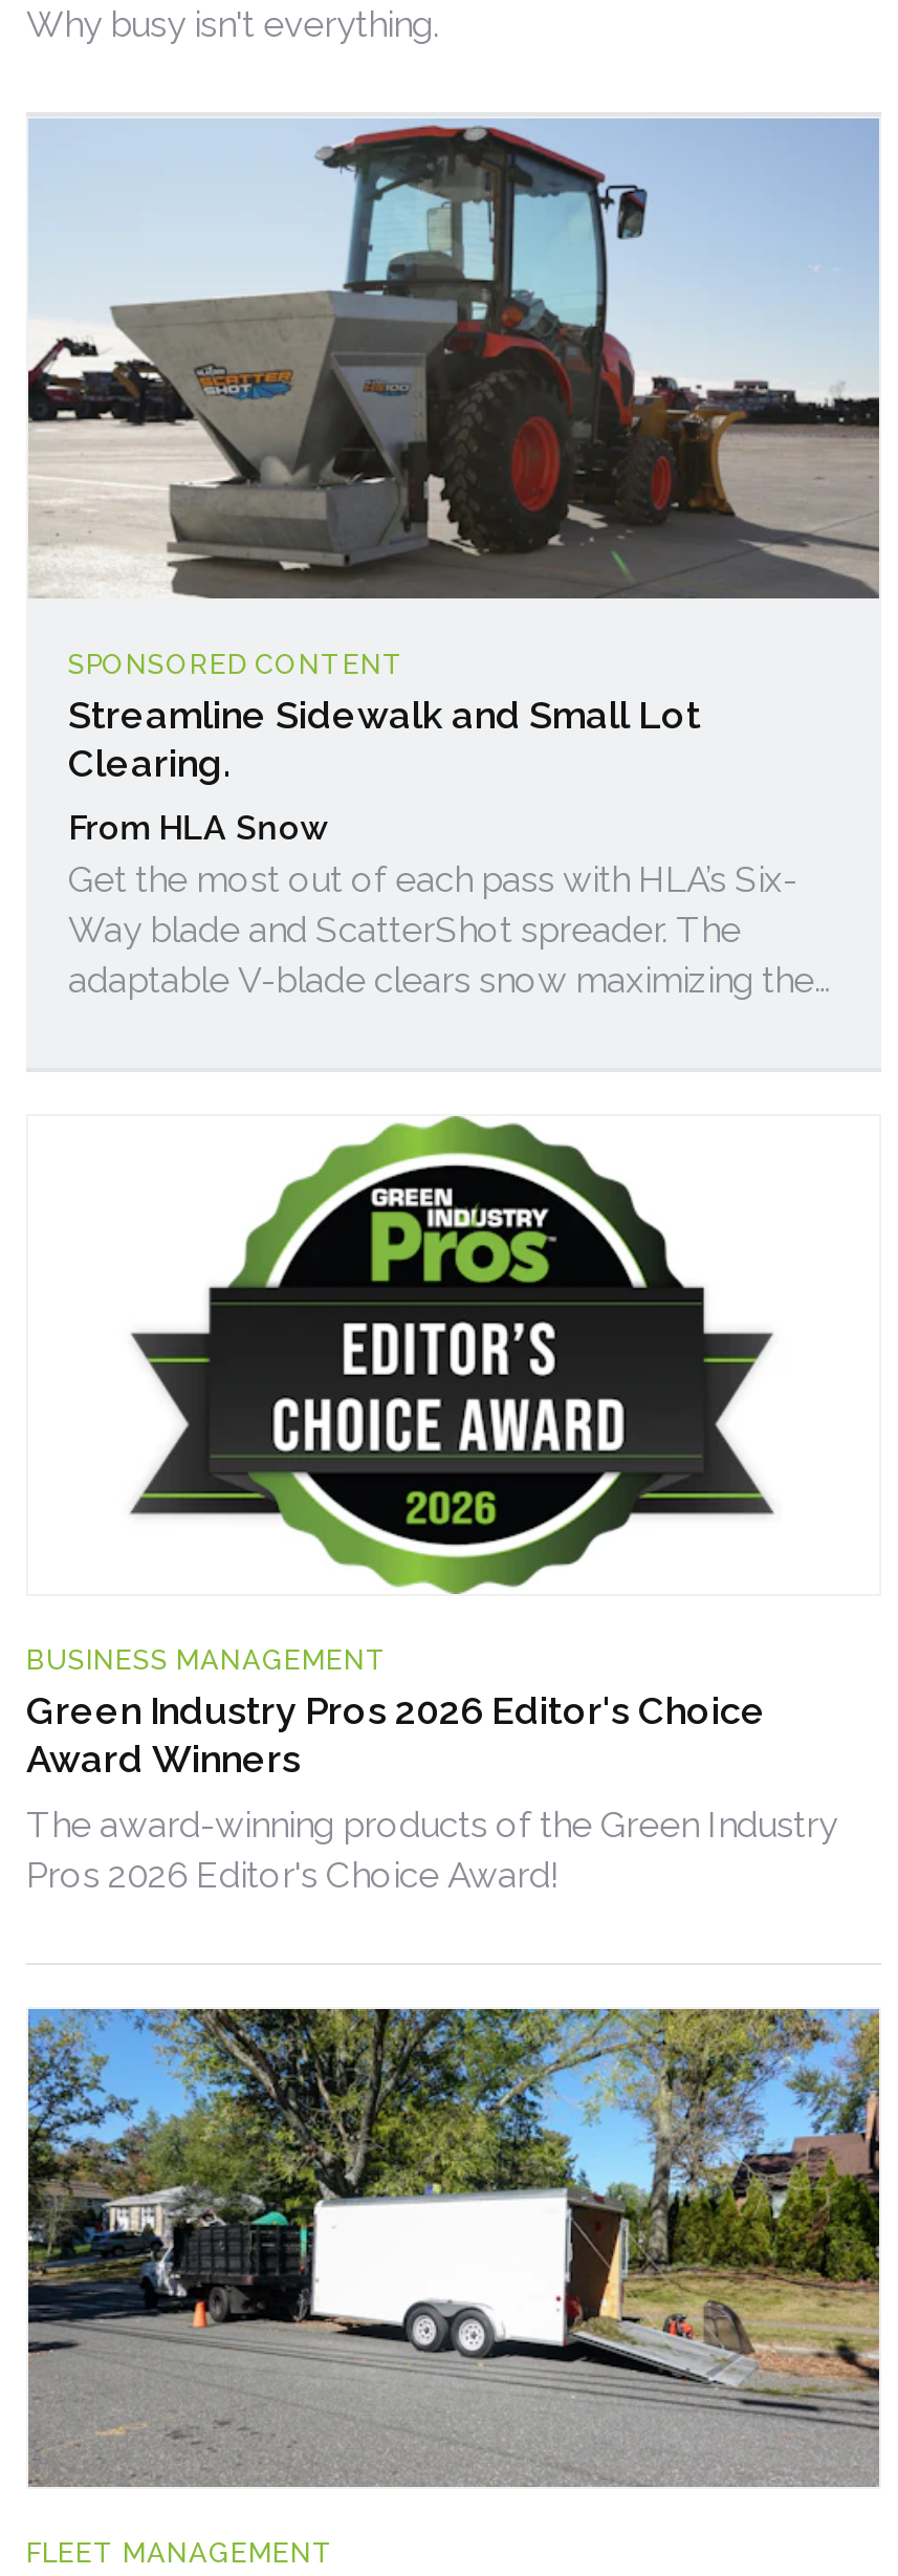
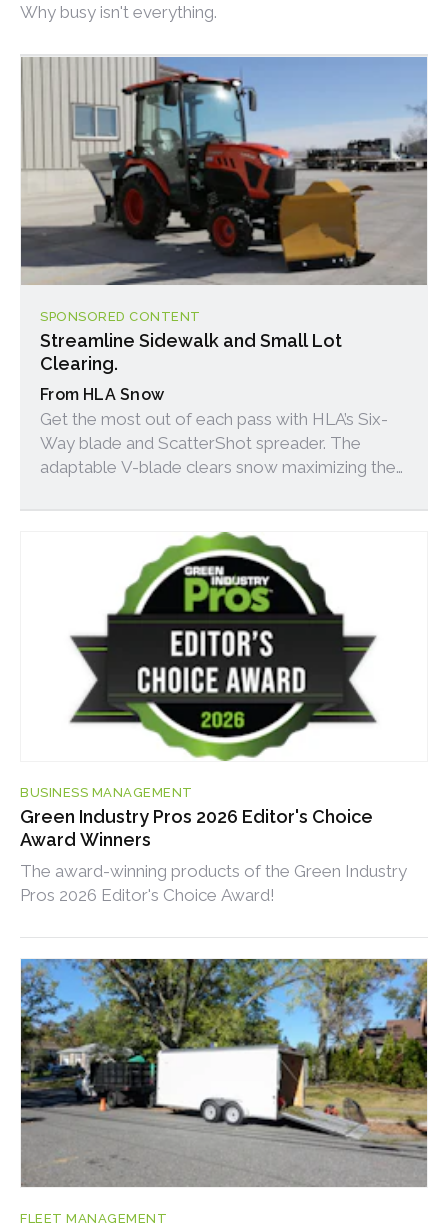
- [image]
+ [image]
